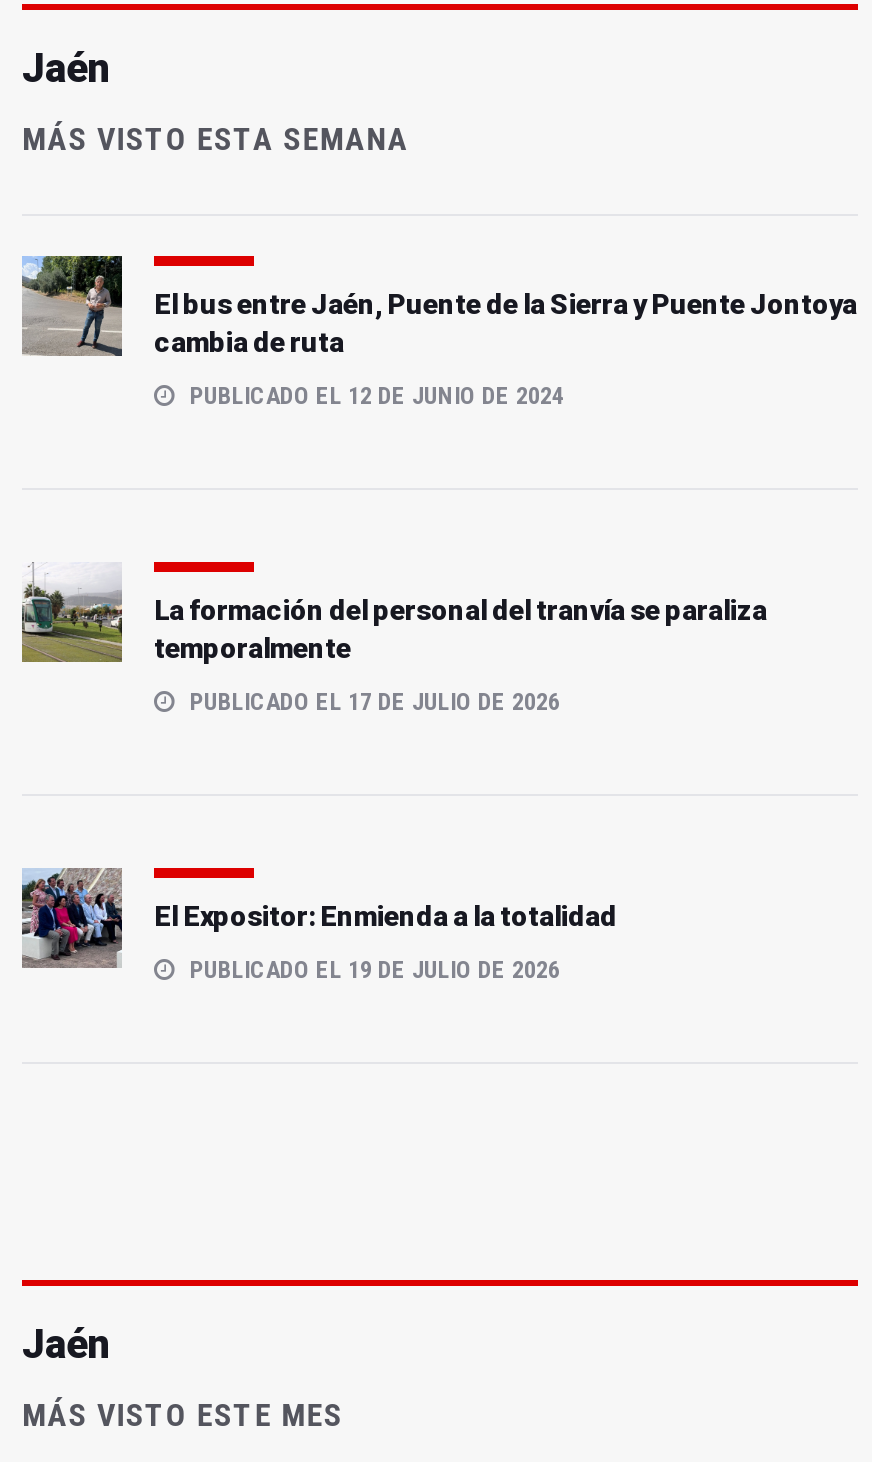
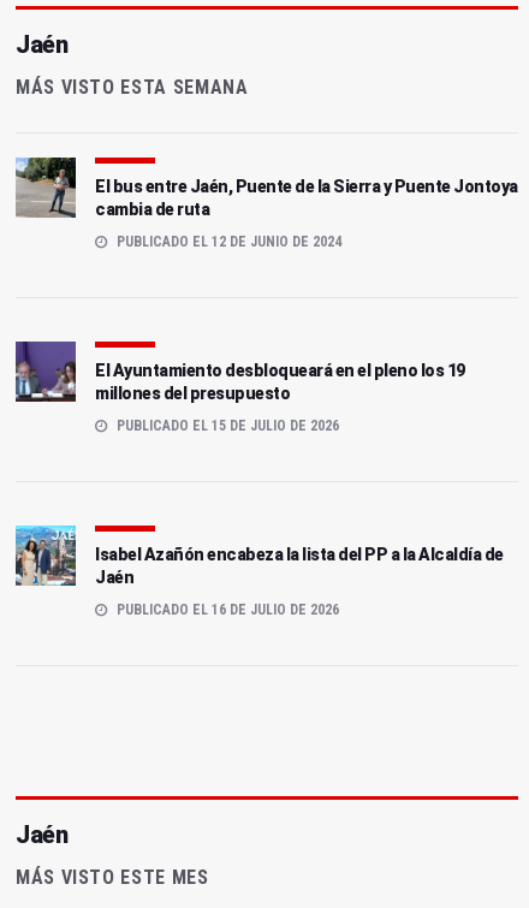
- [image]
- La formación del personal del tranvía se paraliza
- temporalmente
+ [image]
+ El Ayuntamiento desbloqueará en el pleno los 19
+ millones del presupuesto

- PUBLICADO EL 17 DE JULIO DE 2026
+ PUBLICADO EL 15 DE JULIO DE 2026

- [image]
- El Expositor: Enmienda a la totalidad
+ [image]
+ Isabel Azañón encabeza la lista del PP a la Alcaldía de
+ Jaén

- PUBLICADO EL 19 DE JULIO DE 2026
+ PUBLICADO EL 16 DE JULIO DE 2026
